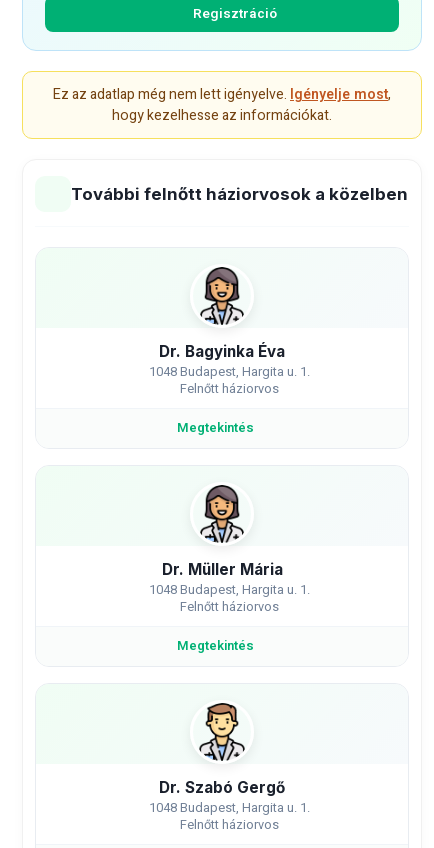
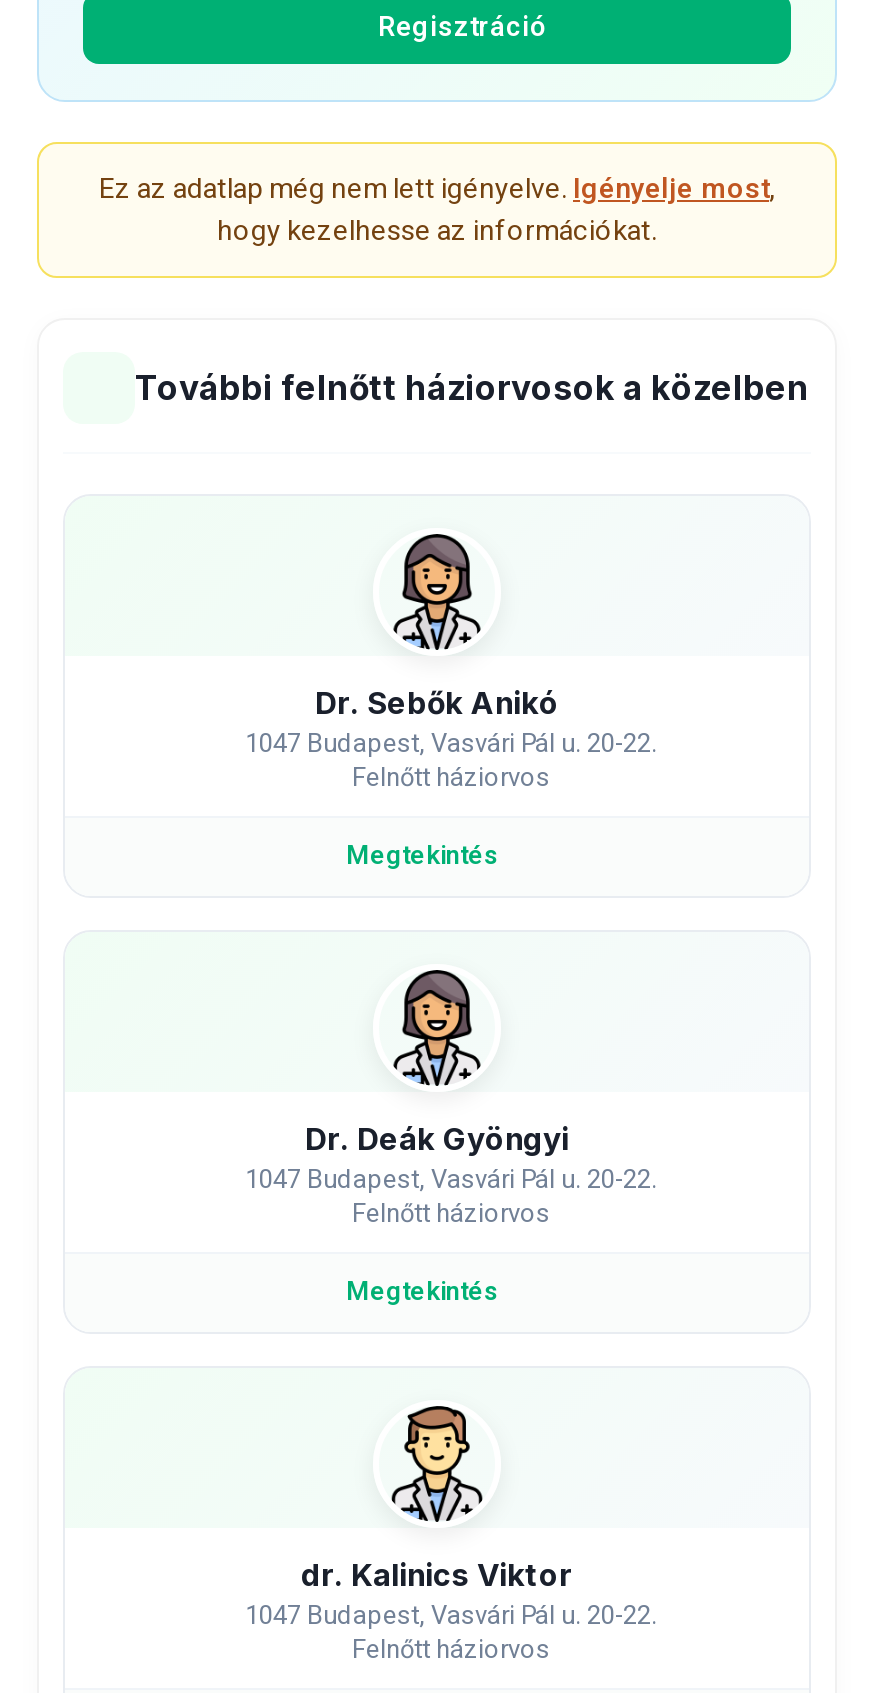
- Dr. Bagyinka Éva
- 1048 Budapest, Hargita u. 1.
+ Dr. Sebők Anikó
+ 1047 Budapest, Vasvári Pál u. 20-22.

- Dr. Müller Mária
- 1048 Budapest, Hargita u. 1.
+ Dr. Deák Gyöngyi
+ 1047 Budapest, Vasvári Pál u. 20-22.

- Dr. Szabó Gergő
- 1048 Budapest, Hargita u. 1.
+ dr. Kalinics Viktor
+ 1047 Budapest, Vasvári Pál u. 20-22.
